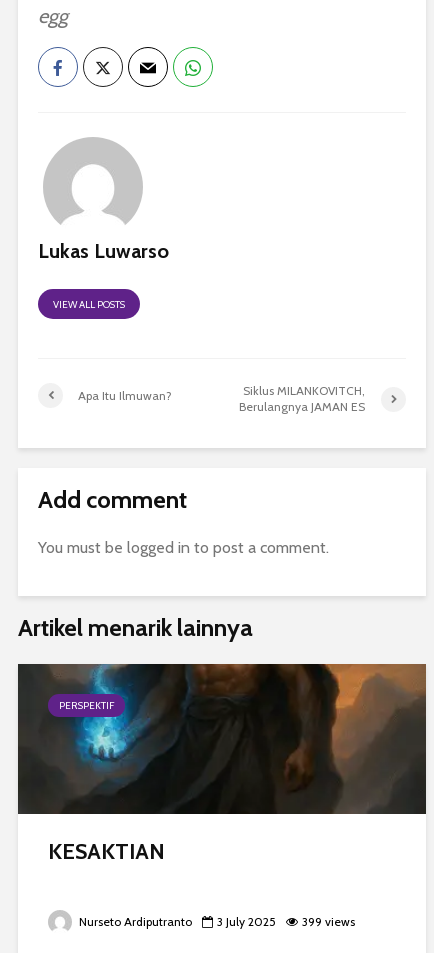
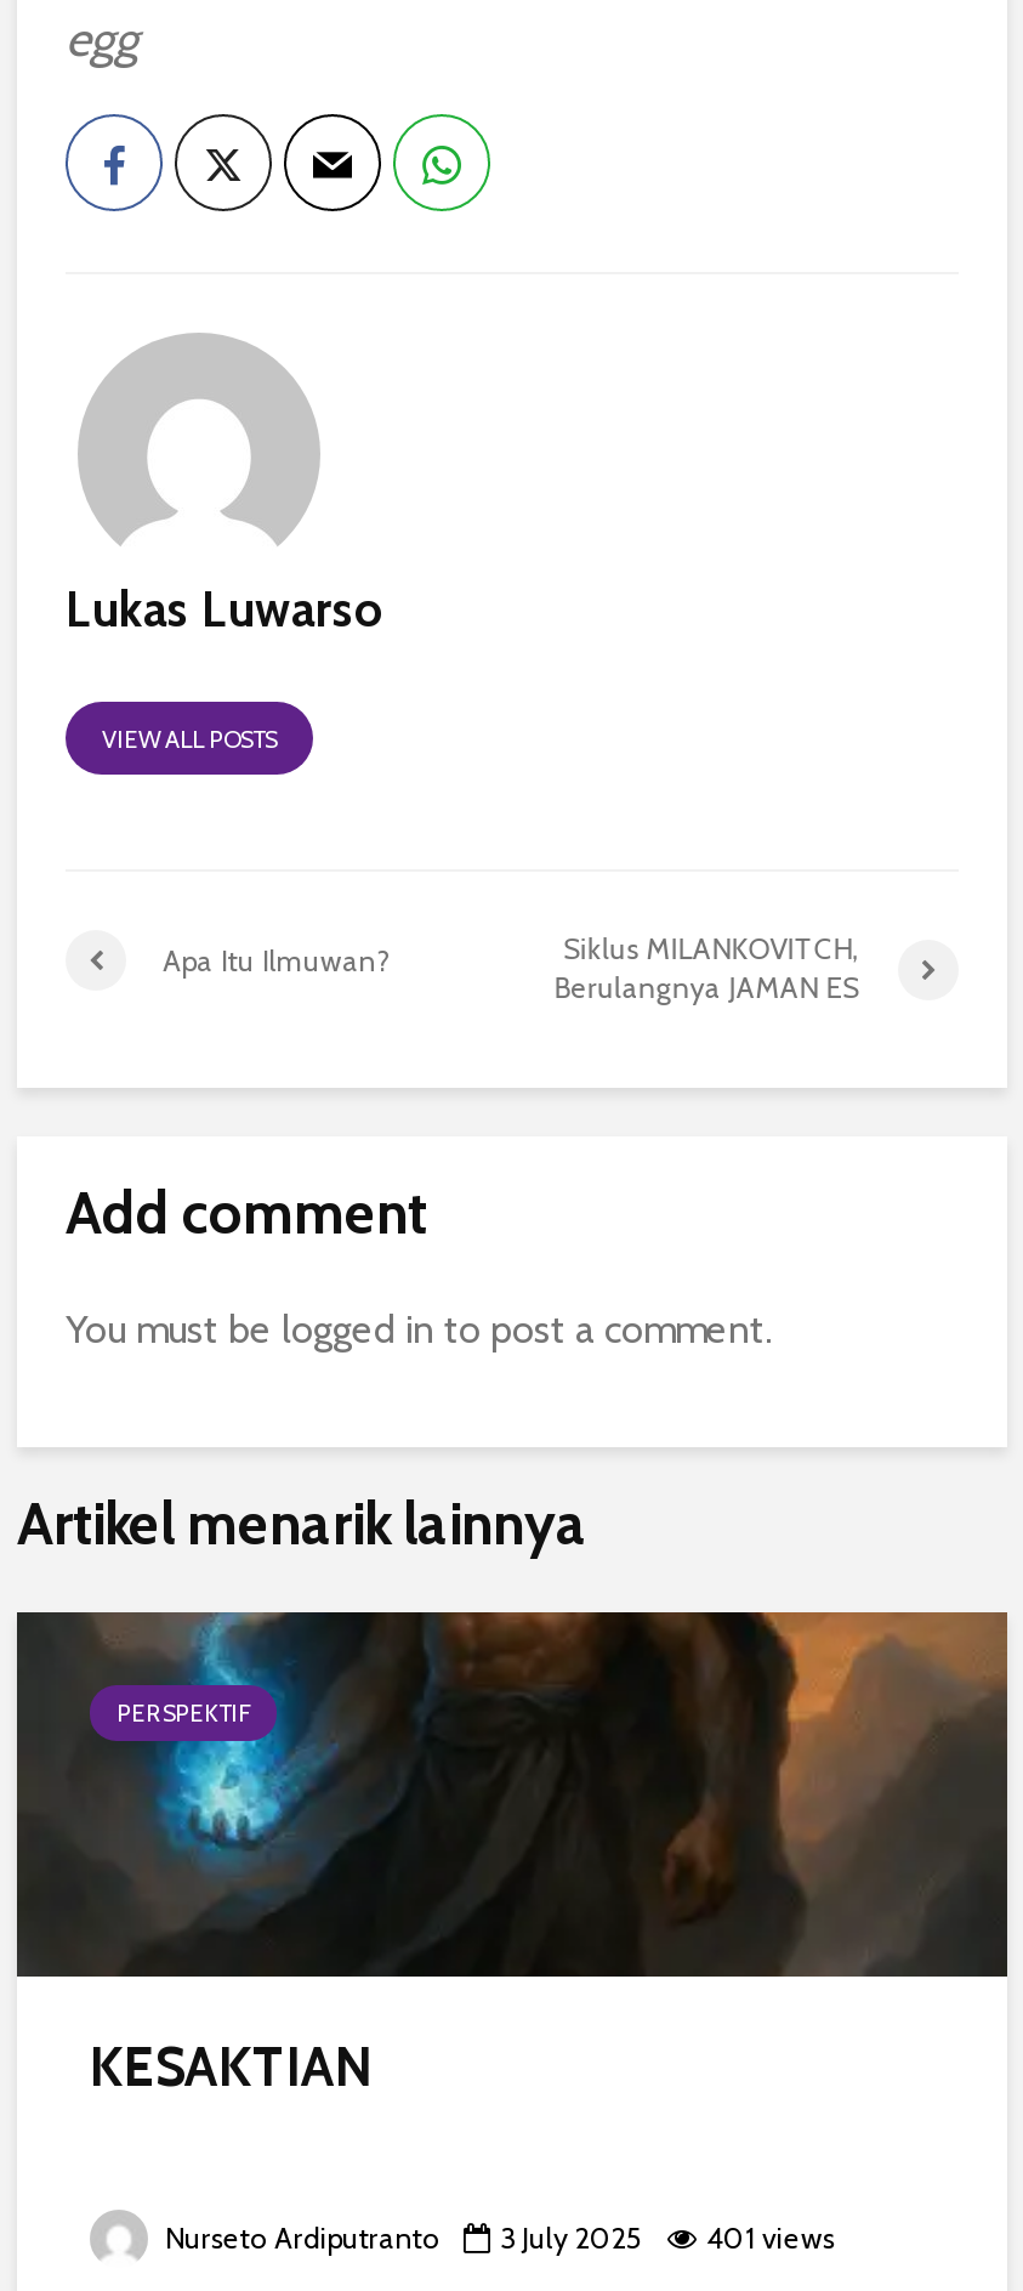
- Nurseto Ardiputranto 3 July 2025 399 views
+ Nurseto Ardiputranto 3 July 2025 401 views
